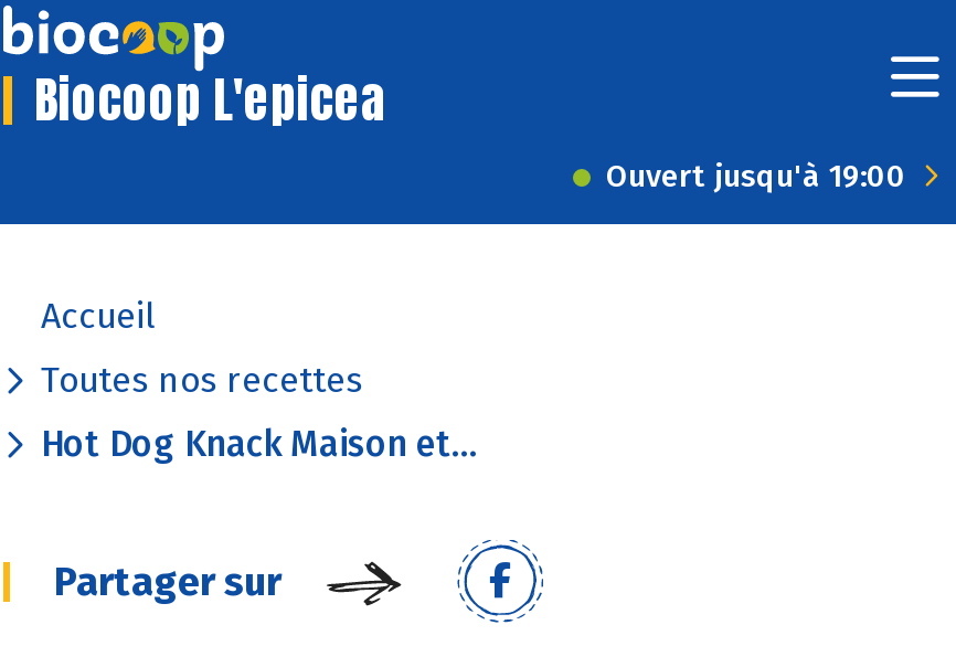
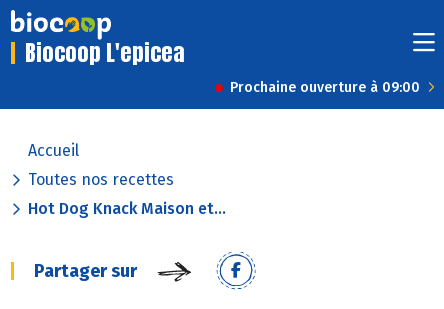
- Ouvert jusqu'à 19:00
+ Prochaine ouverture à 09:00
